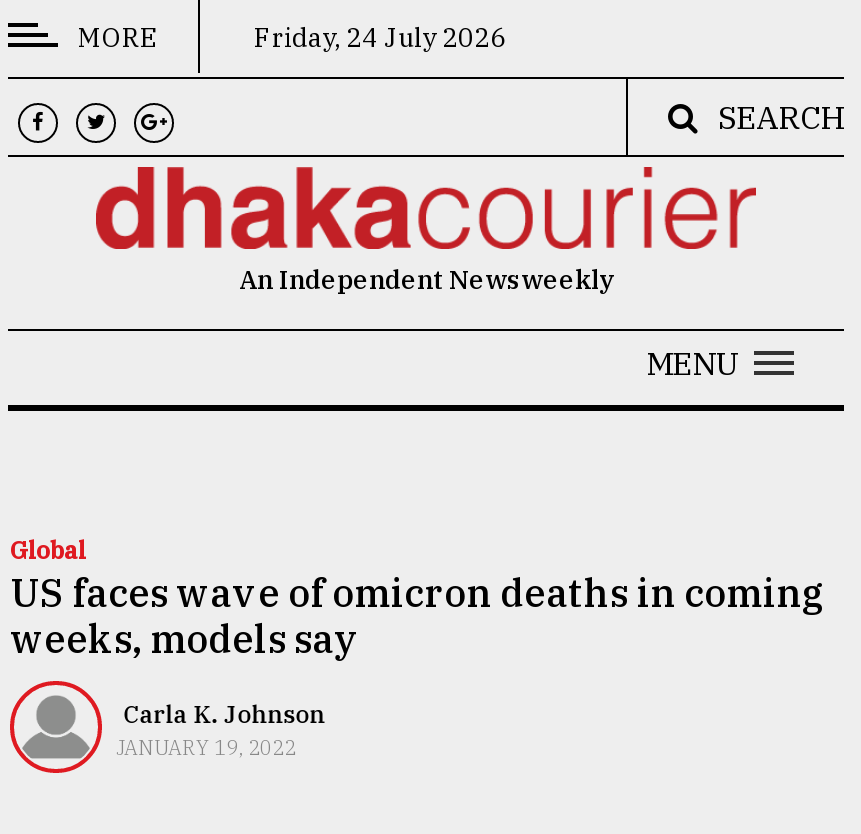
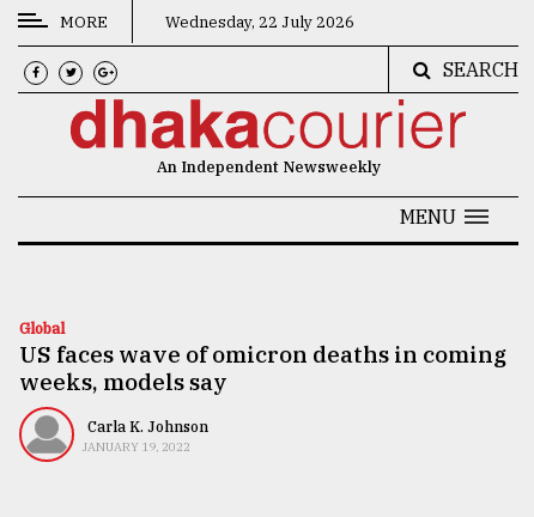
- Friday, 24 July 2026
+ Wednesday, 22 July 2026
